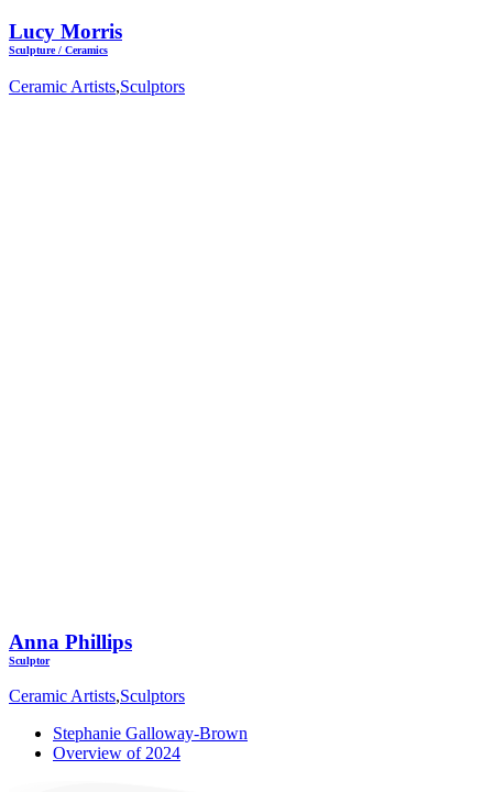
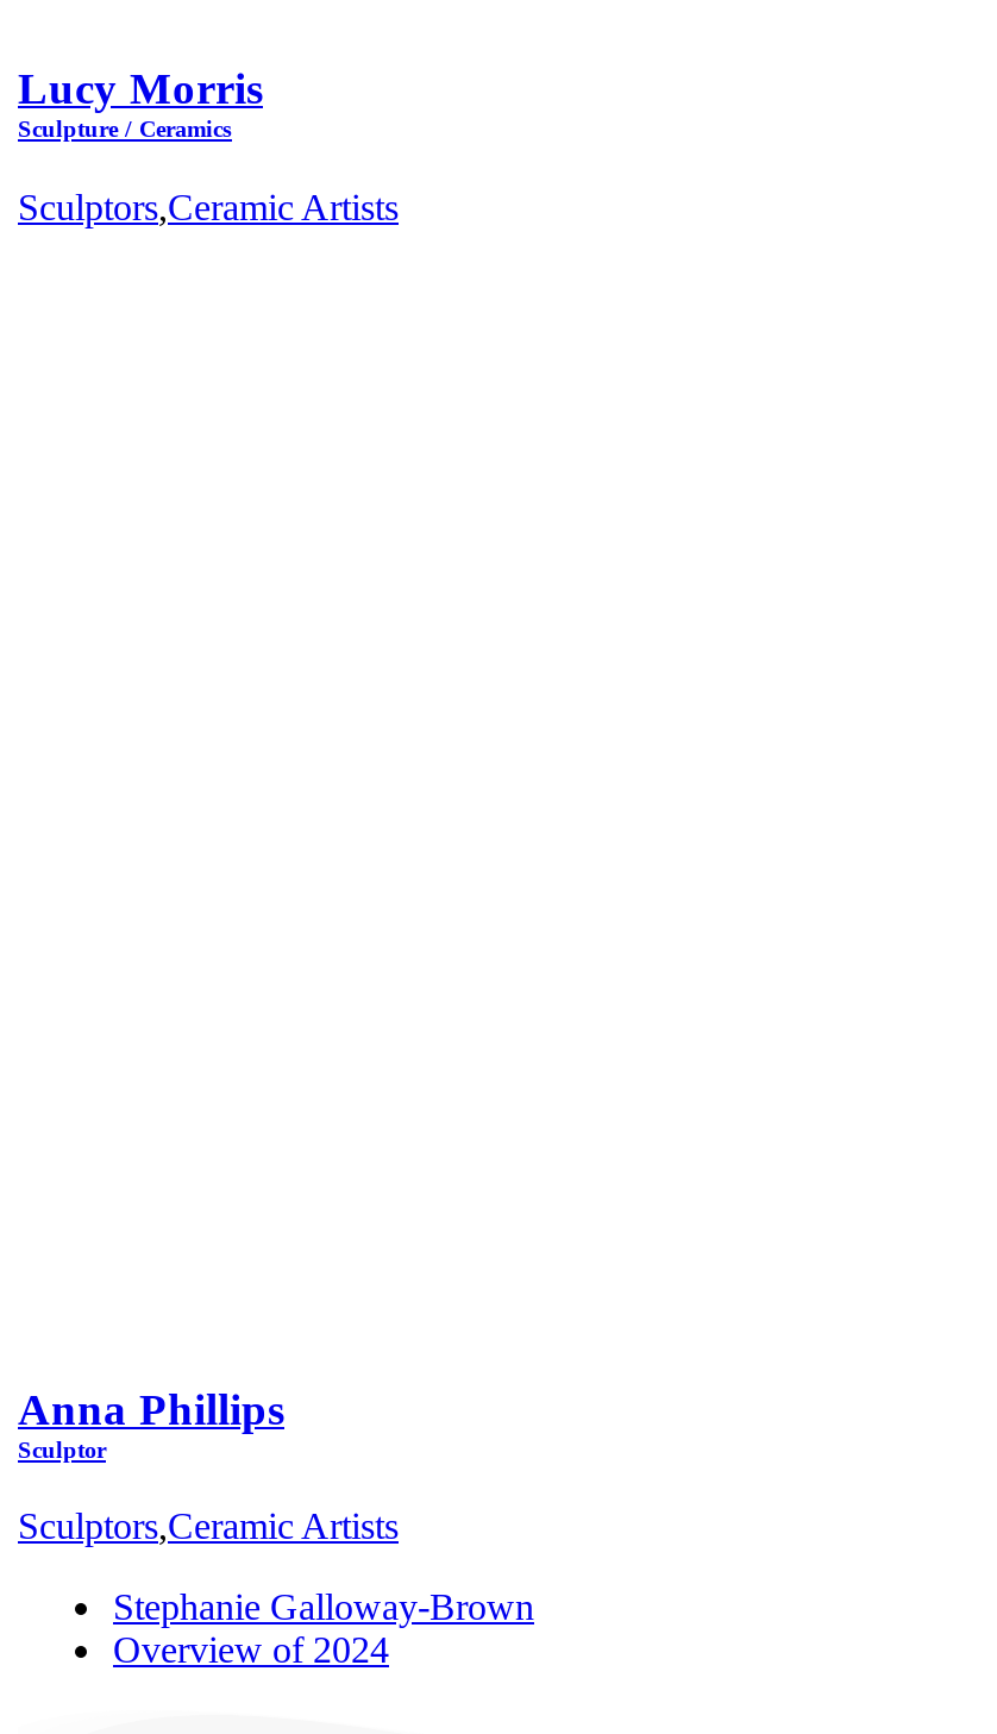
- Ceramic Artists,Sculptors
+ Sculptors,Ceramic Artists

- Ceramic Artists,Sculptors
+ Sculptors,Ceramic Artists
